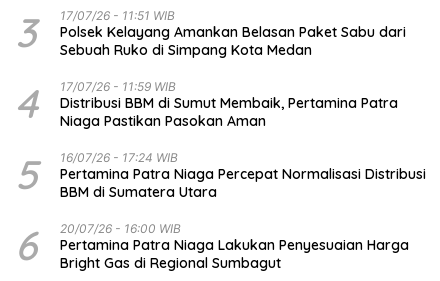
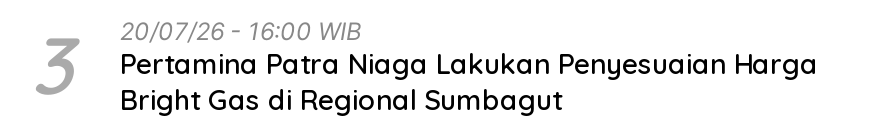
- 17/07/26 - 11:51 WIB
- Polsek Kelayang Amankan Belasan Paket Sabu dari
- Sebuah Ruko di Simpang Kota Medan
- 4
- 17/07/26 - 11:59 WIB
- Distribusi BBM di Sumut Membaik, Pertamina Patra
- Niaga Pastikan Pasokan Aman
- 5
- 16/07/26 - 17:24 WIB
- Pertamina Patra Niaga Percepat Normalisasi Distribusi
- BBM di Sumatera Utara
- 6
